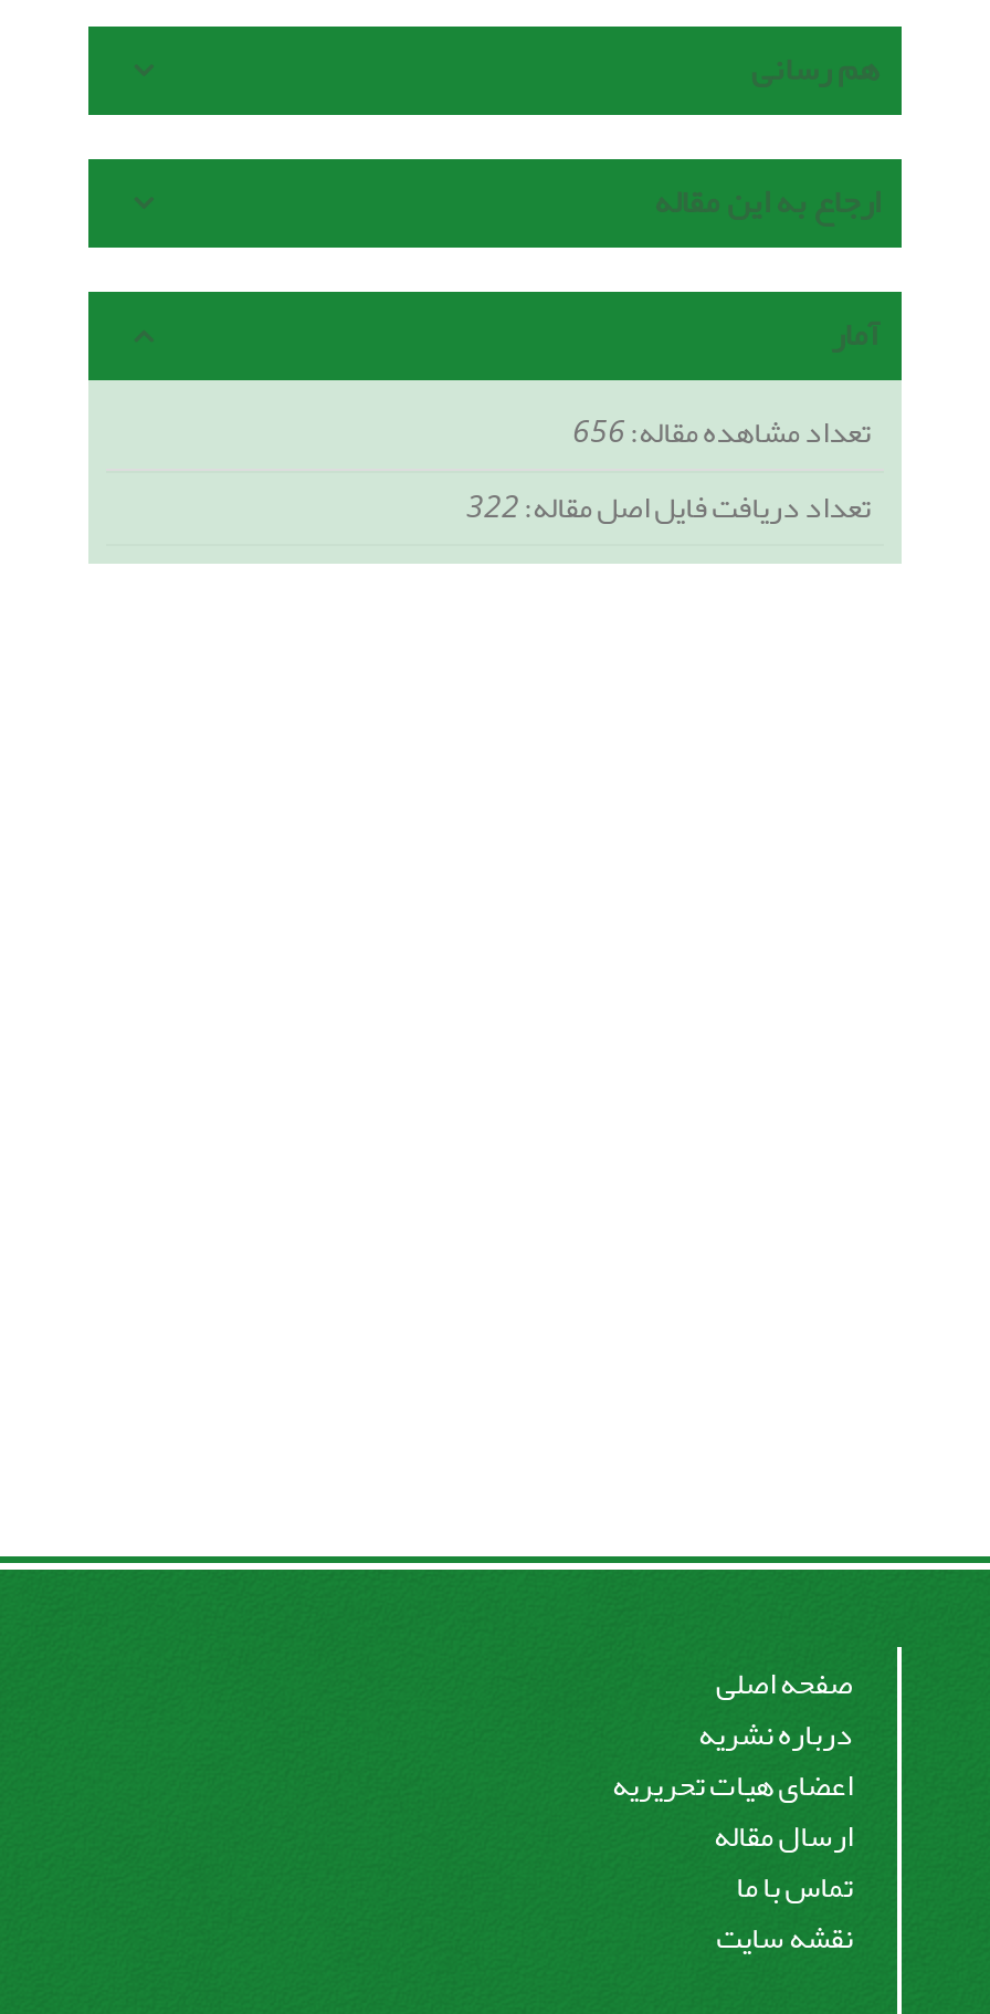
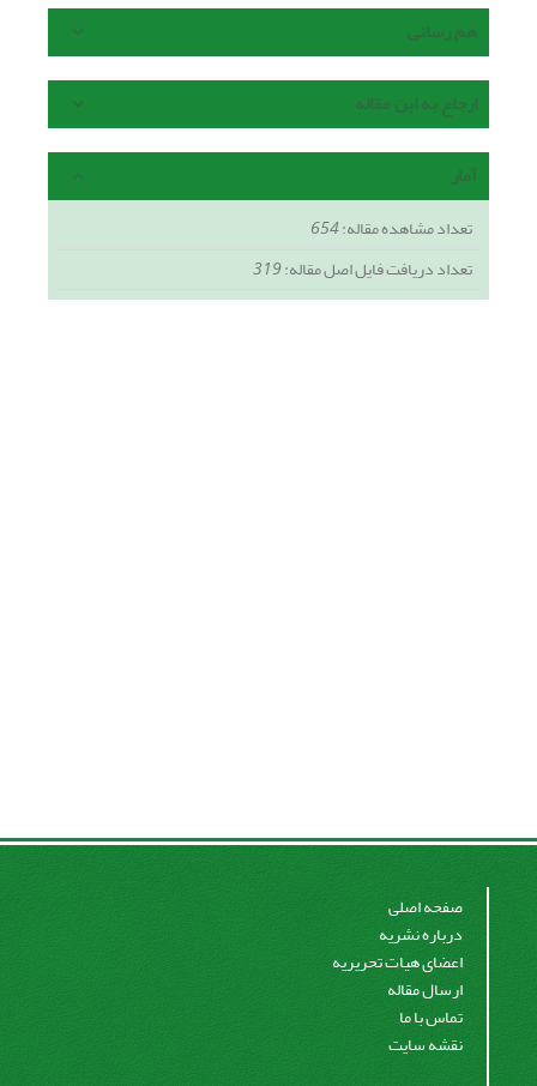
- تعداد مشاهده مقاله:656
+ تعداد مشاهده مقاله:654

- تعداد دریافت فایل اصل مقاله:322
+ تعداد دریافت فایل اصل مقاله:319
